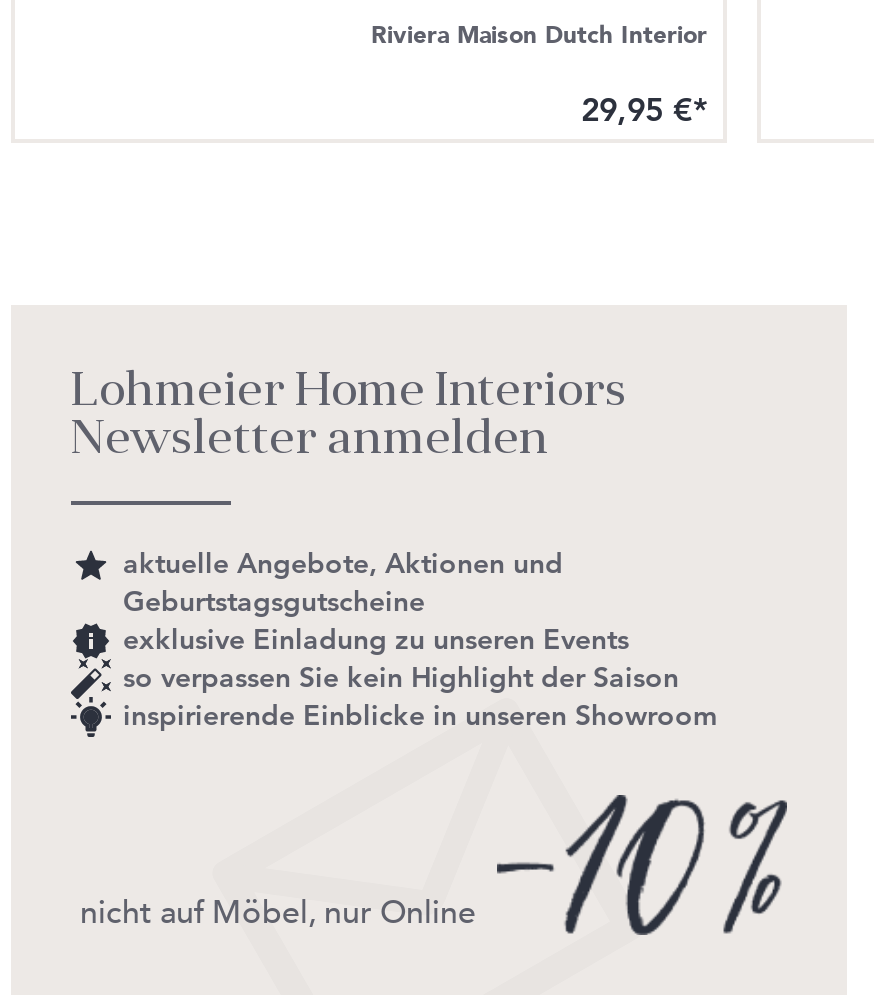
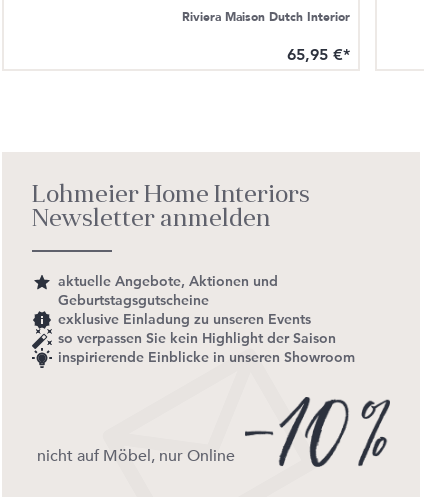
- 29,95 €*
+ 65,95 €*
